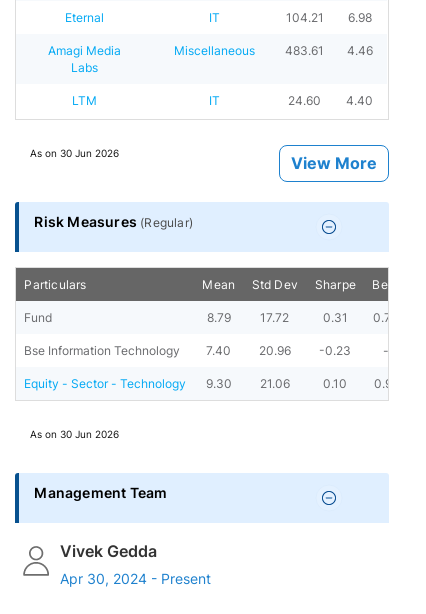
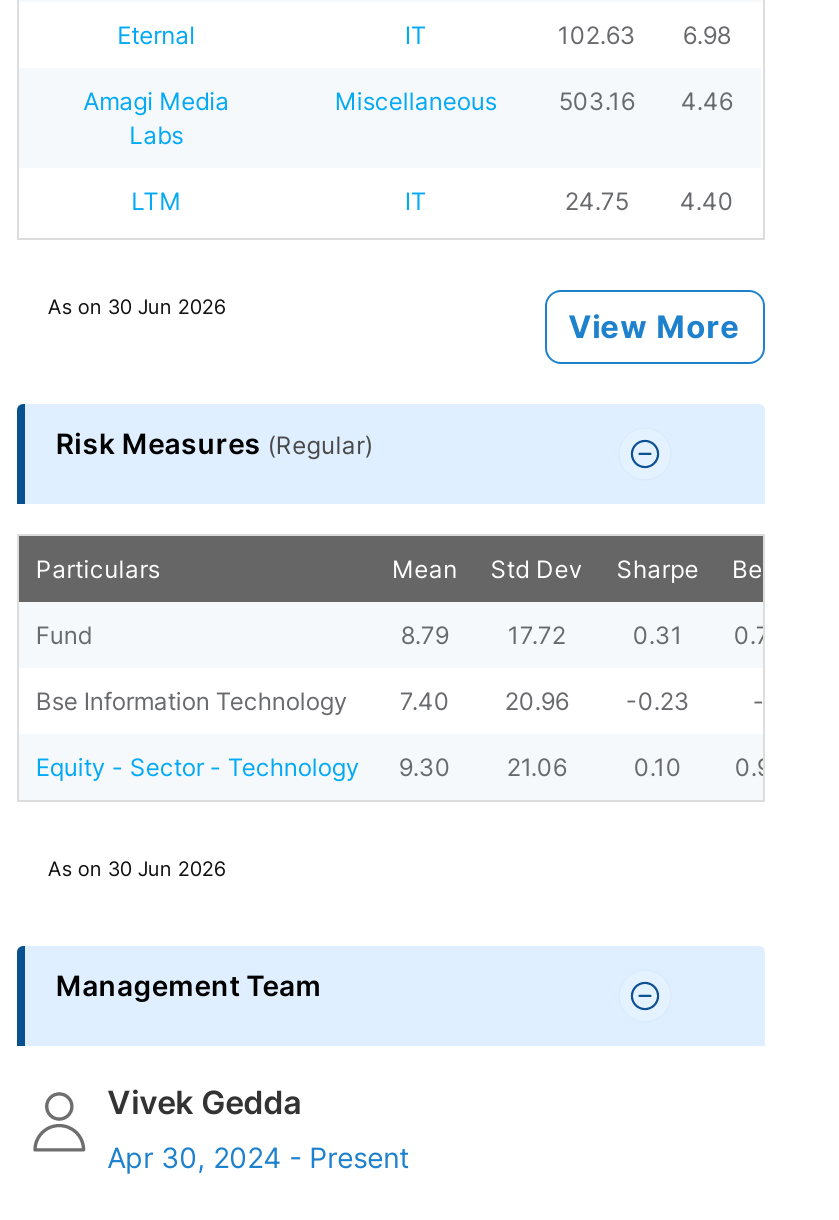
- 104.21 6.98
+ 102.63 6.98

- 483.61 4.46
+ 503.16 4.46

- 24.60 4.40
+ 24.75 4.40
